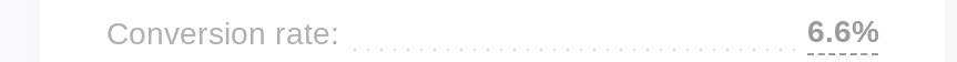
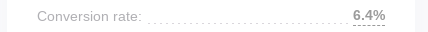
- 6.6%
+ 6.4%
